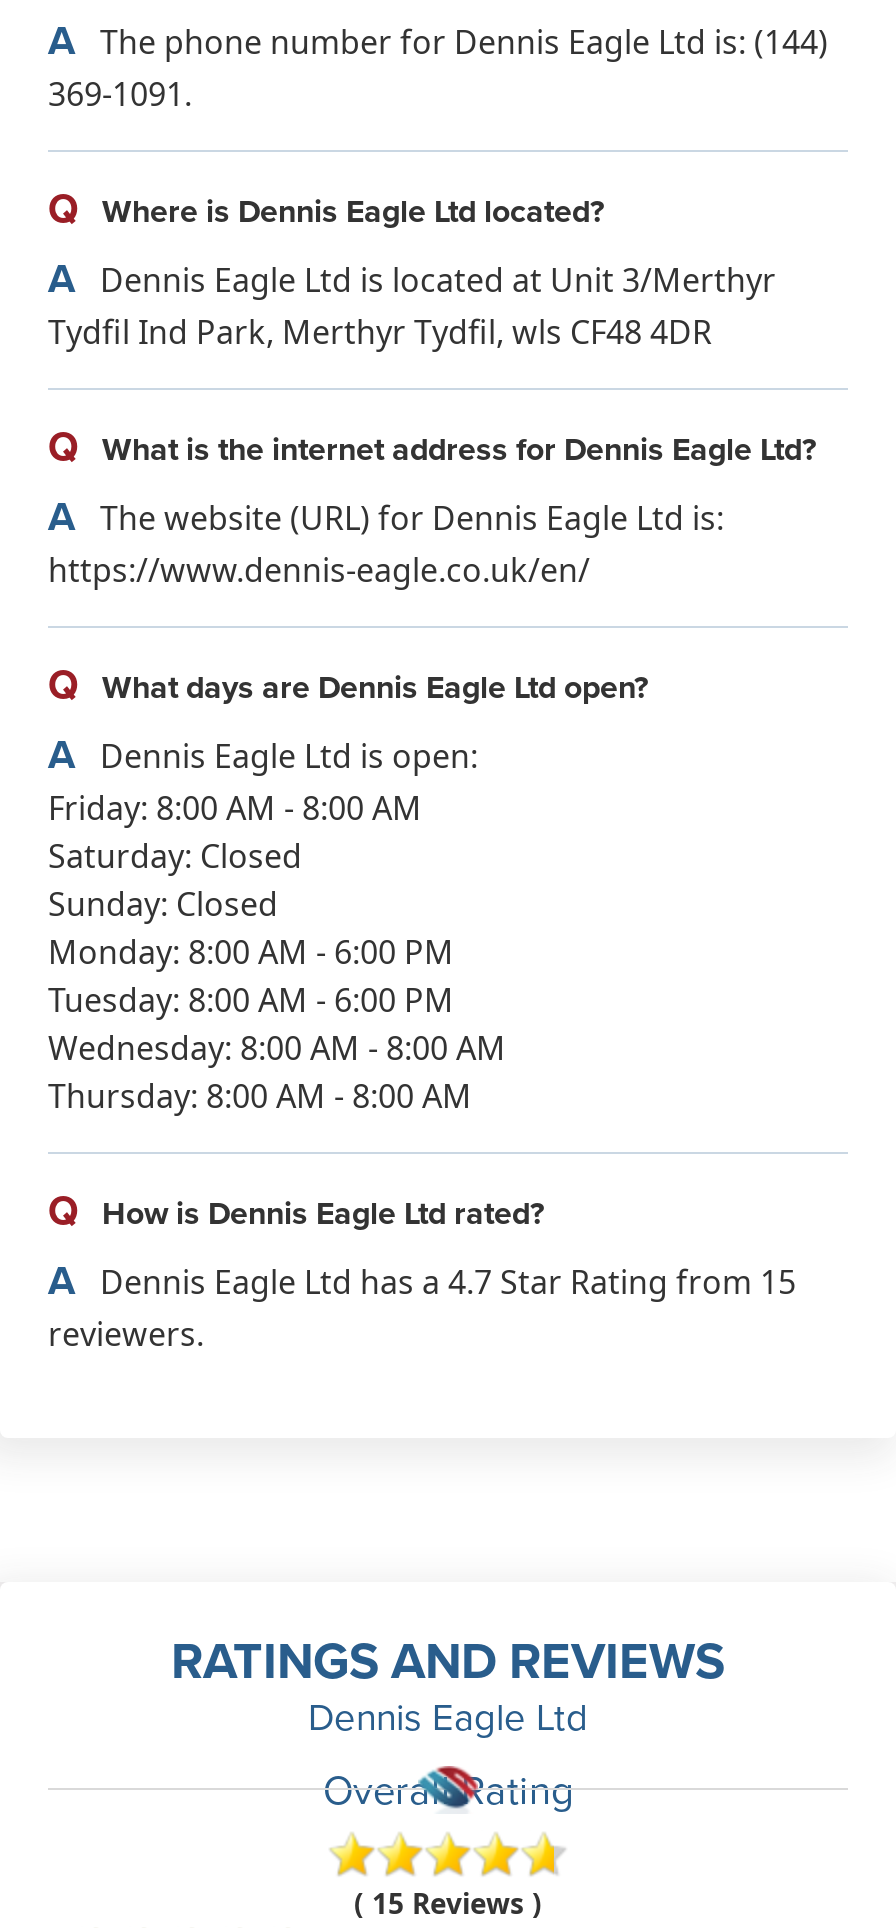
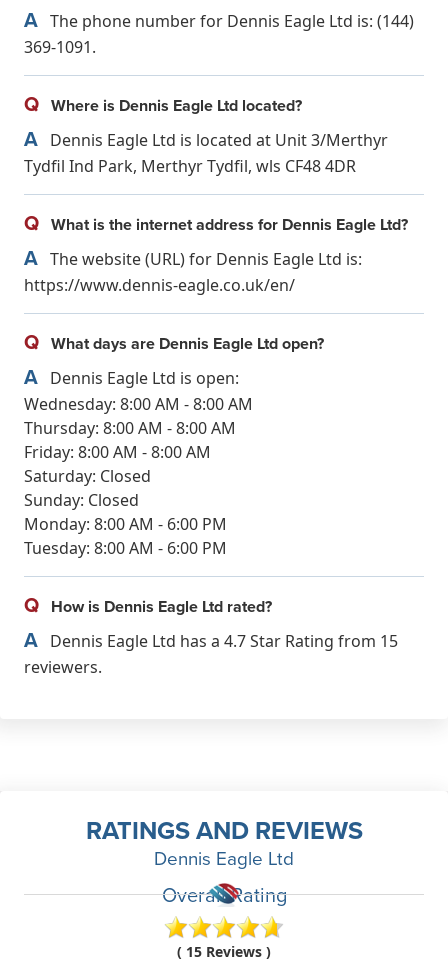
moved down: Friday: 8:00 AM - 8:00 AM | Saturday: Closed | Sunday: Closed | Monday: 8:00 AM - 6:00 PM | Tuesday: 8:00 AM - 6:00 PM

moved up: Wednesday: 8:00 AM - 8:00 AM | Thursday: 8:00 AM - 8:00 AM
